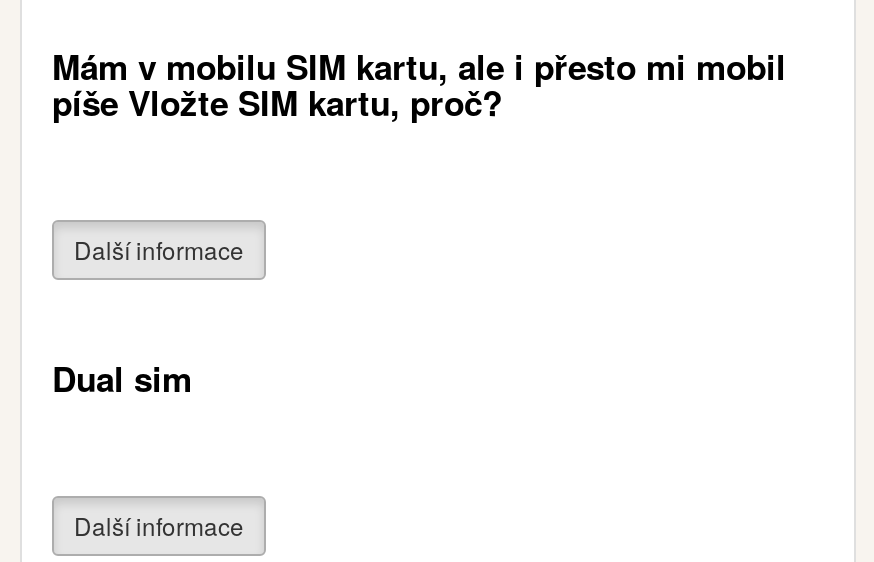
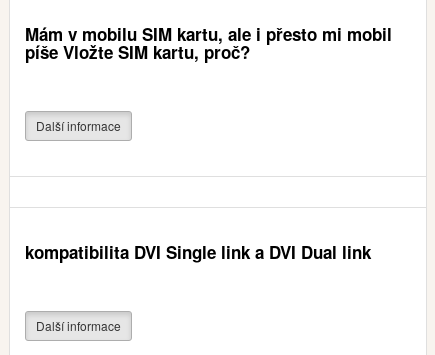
- Dual sim
+ kompatibilita DVI Single link a DVI Dual link
